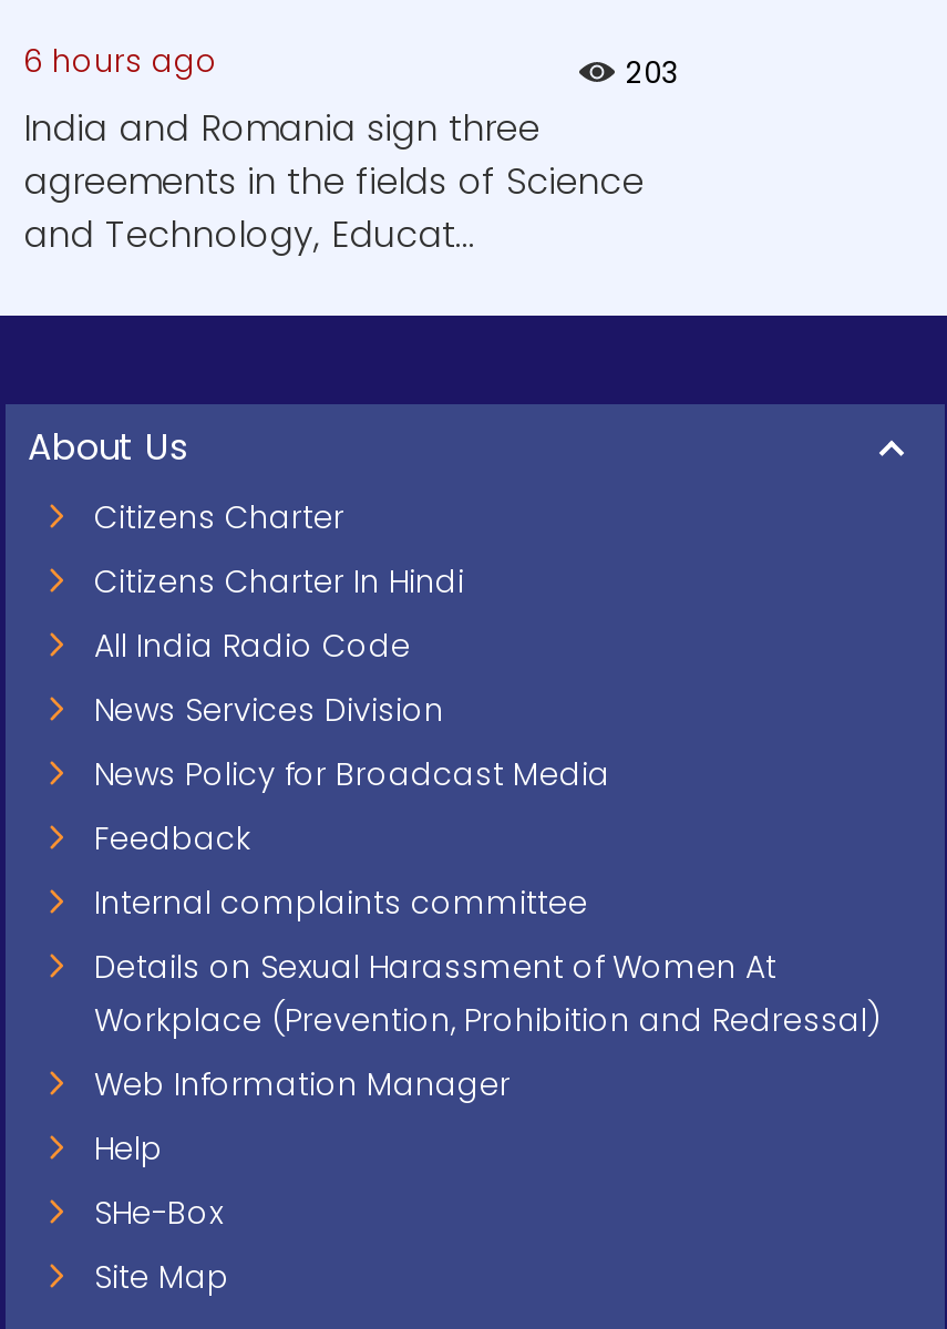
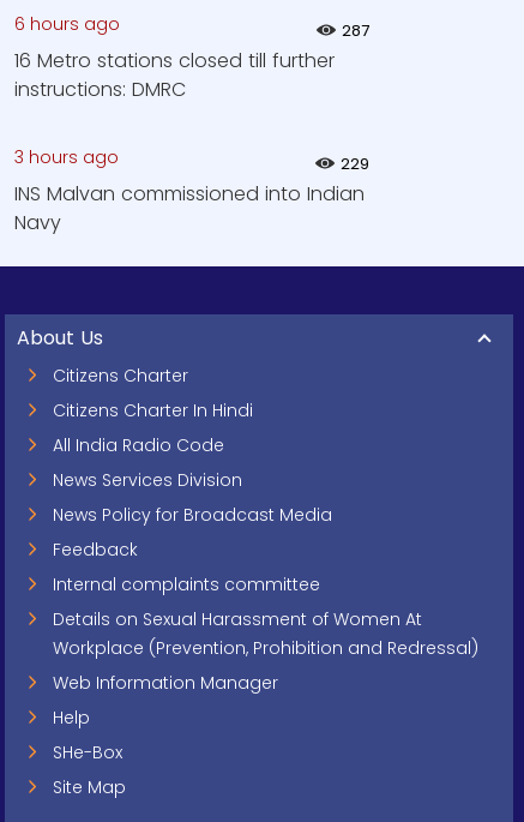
- 203
- India and Romania sign three
- agreements in the fields of Science
- and Technology, Educat...
+ 287
+ 16 Metro stations closed till further
+ instructions: DMRC
+ 3 hours ago
+ 229
+ INS Malvan commissioned into Indian
+ Navy
